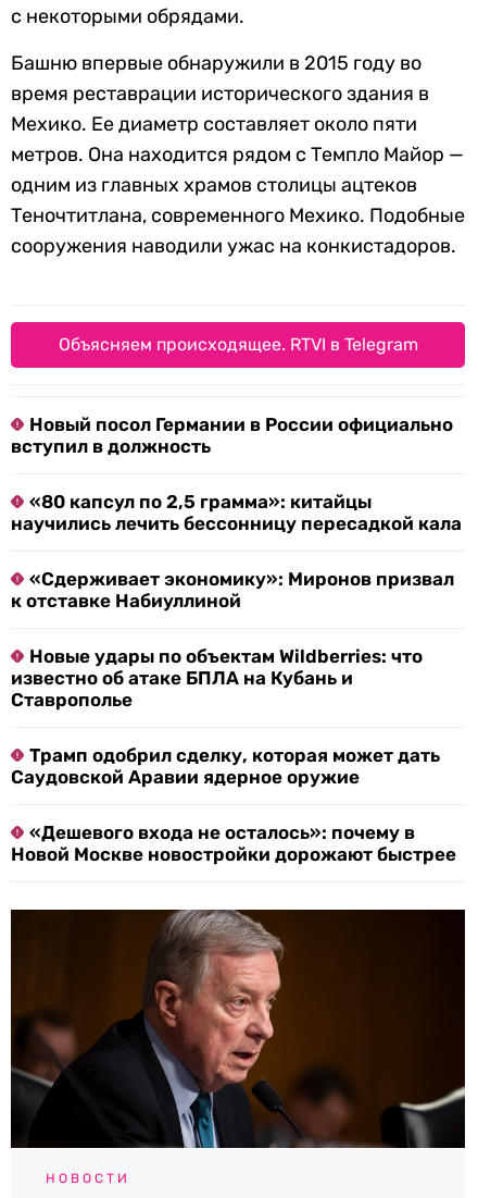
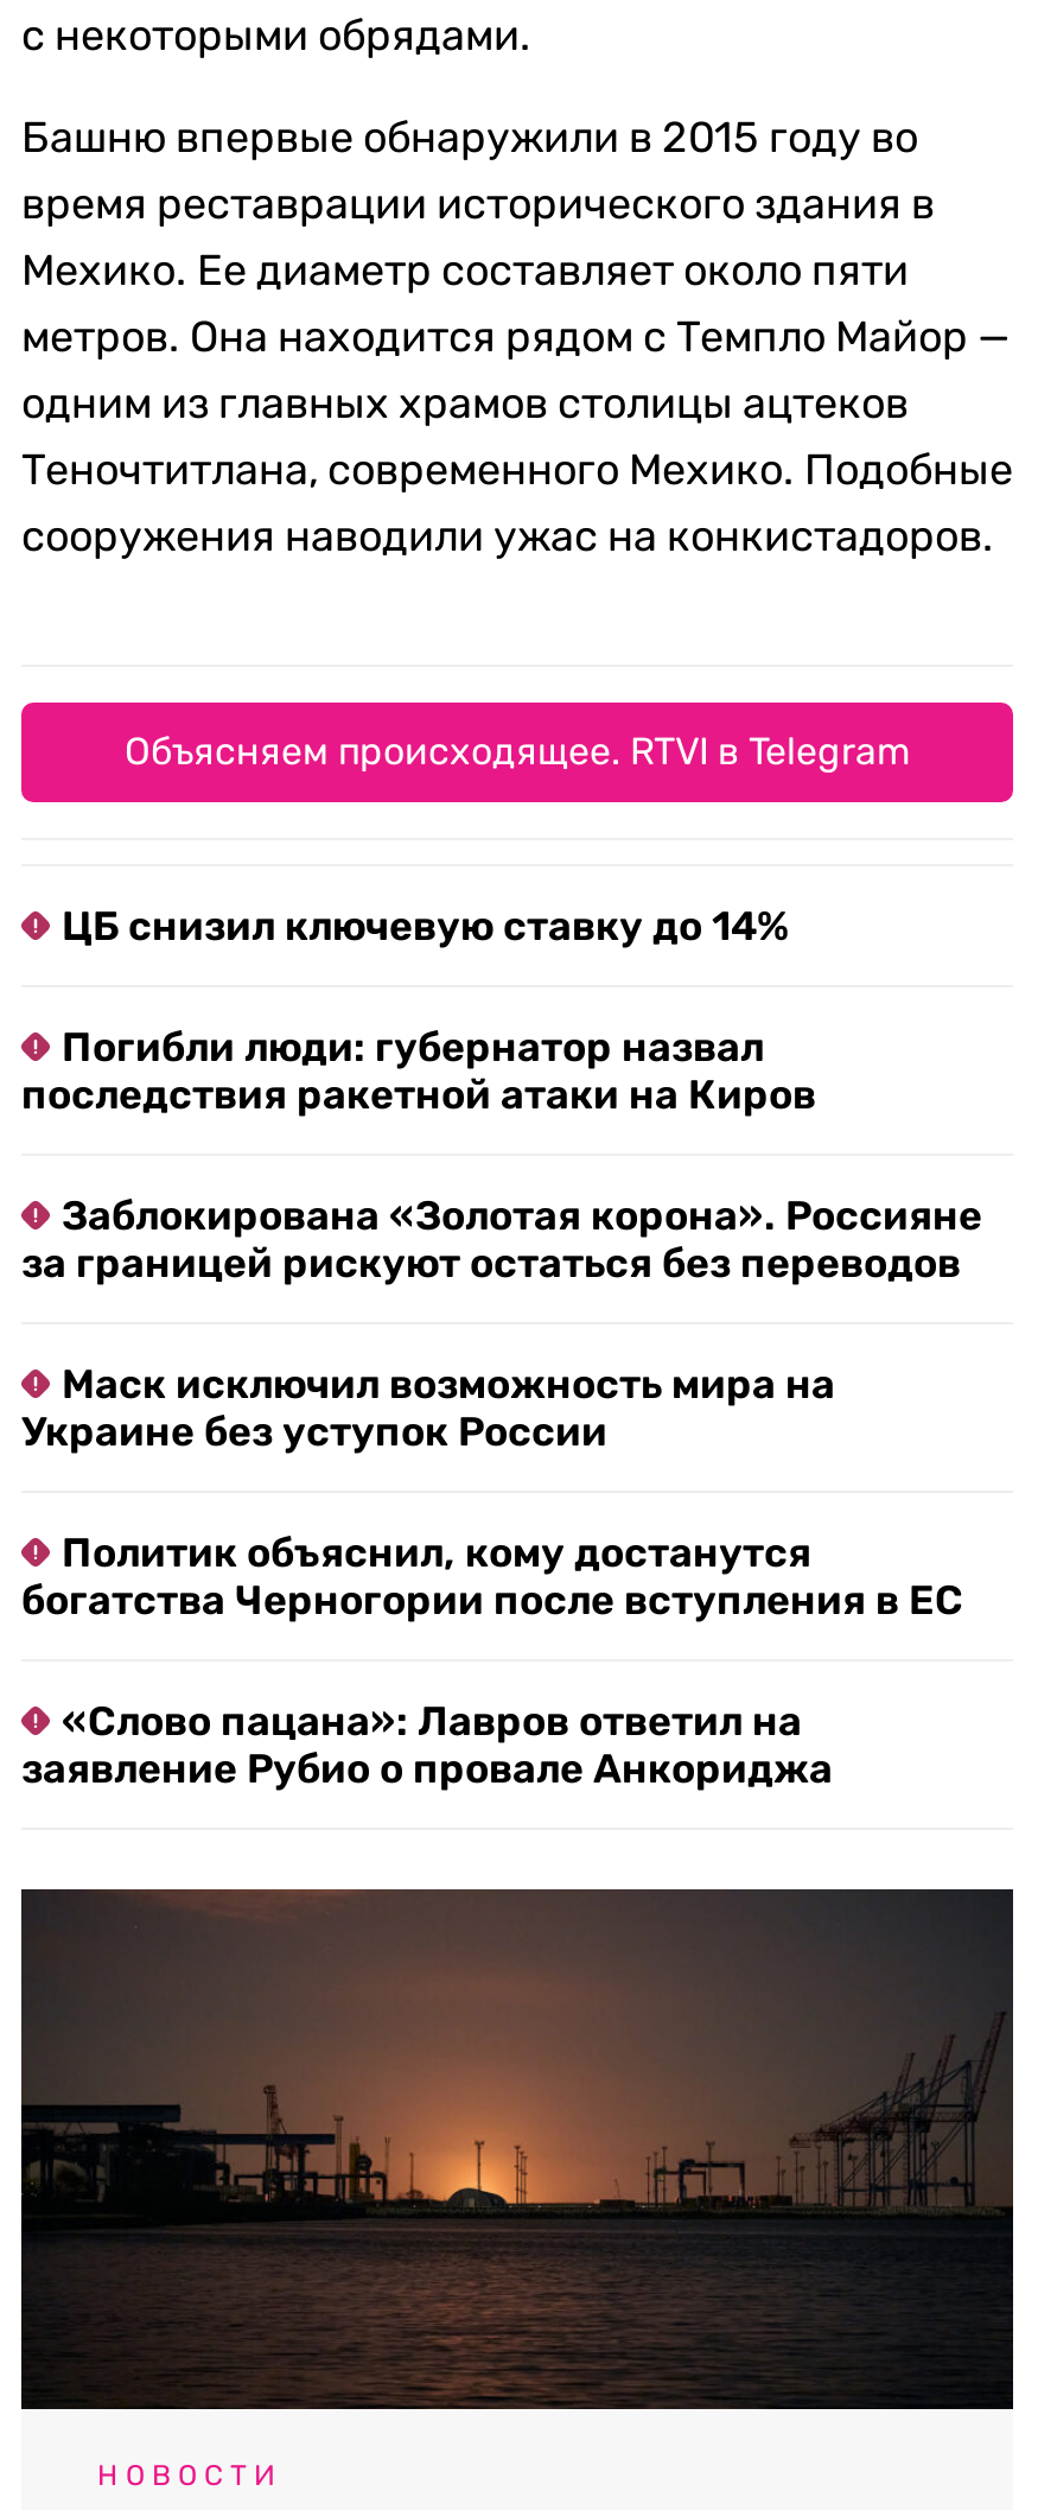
- Новый посол Германии в России официально
- вступил в должность
+ ЦБ снизил ключевую ставку до 14%

- «80 капсул по 2,5 грамма»: китайцы
- научились лечить бессонницу пересадкой кала
+ Погибли люди: губернатор назвал
+ последствия ракетной атаки на Киров

- «Сдерживает экономику»: Миронов призвал
- к отставке Набиуллиной
+ Заблокирована «Золотая корона». Россияне
+ за границей рискуют остаться без переводов

- Новые удары по объектам Wildberries: что
- известно об атаке БПЛА на Кубань и
- Ставрополье
+ Маск исключил возможность мира на
+ Украине без уступок России

- Трамп одобрил сделку, которая может дать
- Саудовской Аравии ядерное оружие
+ Политик объяснил, кому достанутся
+ богатства Черногории после вступления в ЕС

- «Дешевого входа не осталось»: почему в
- Новой Москве новостройки дорожают быстрее
+ «Слово пацана»: Лавров ответил на
+ заявление Рубио о провале Анкориджа

- [image]
+ [image]
